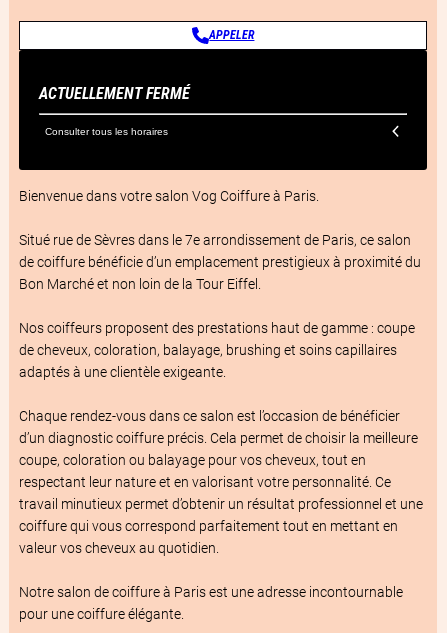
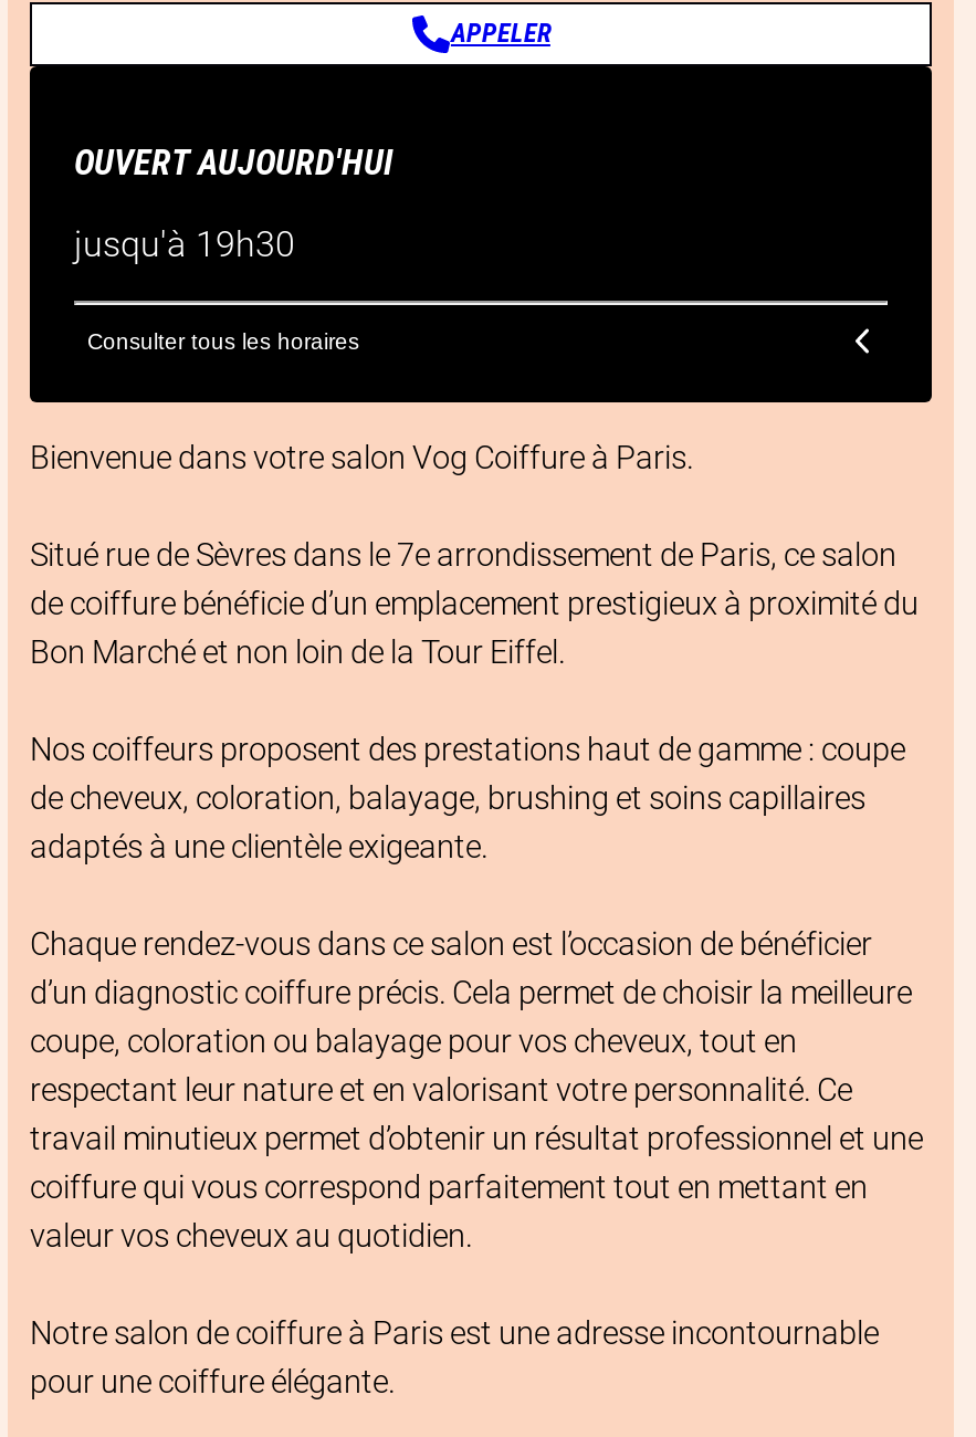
- ACTUELLEMENT FERMÉ
+ OUVERT AUJOURD'HUI
+ jusqu'à 19h30
